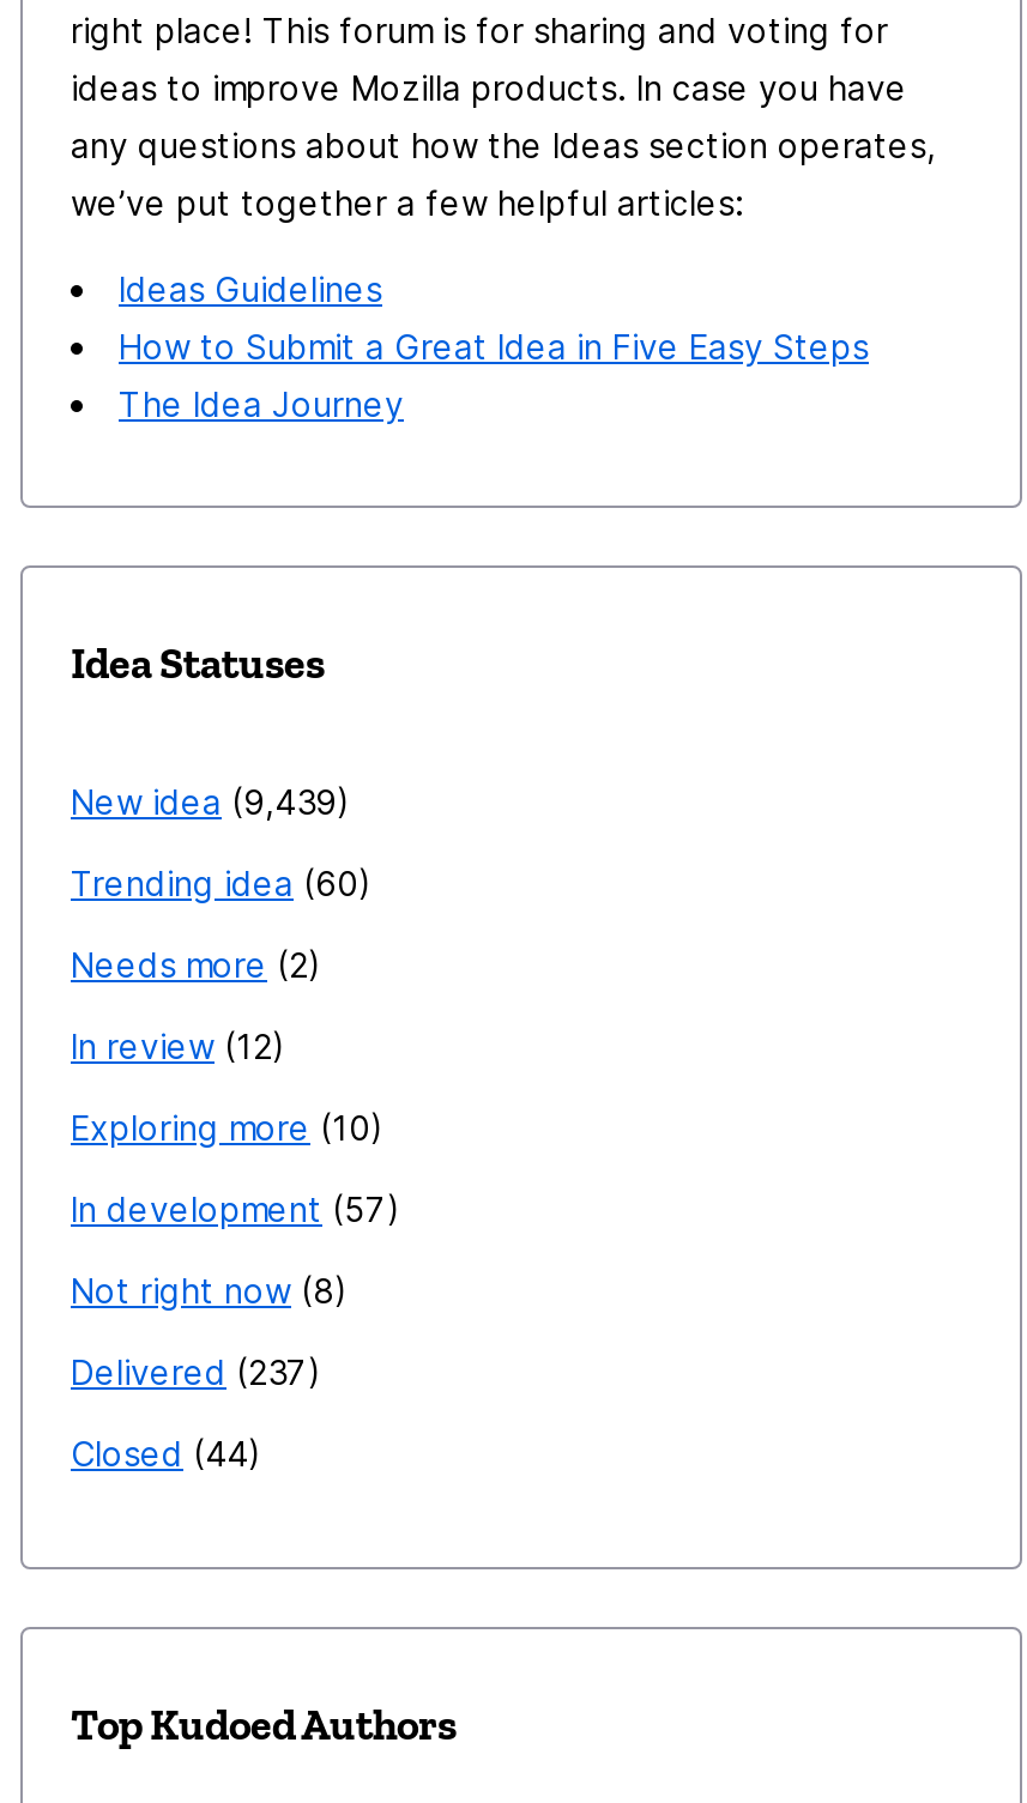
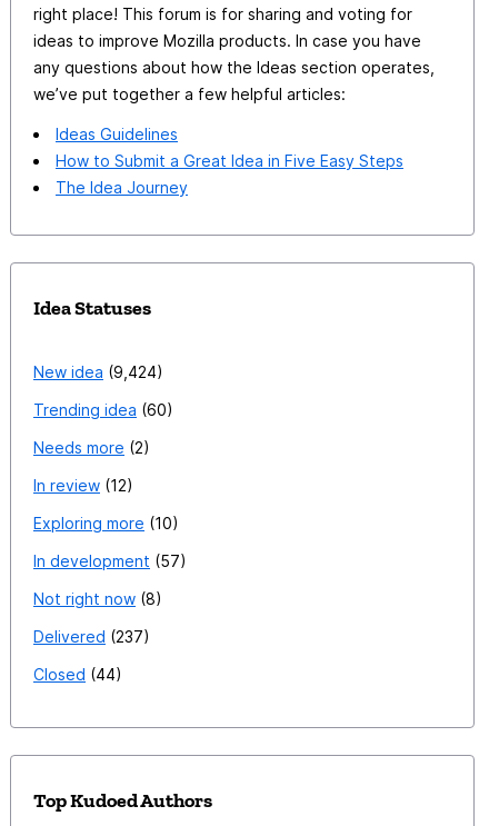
- New idea 9,439
+ New idea 9,424
